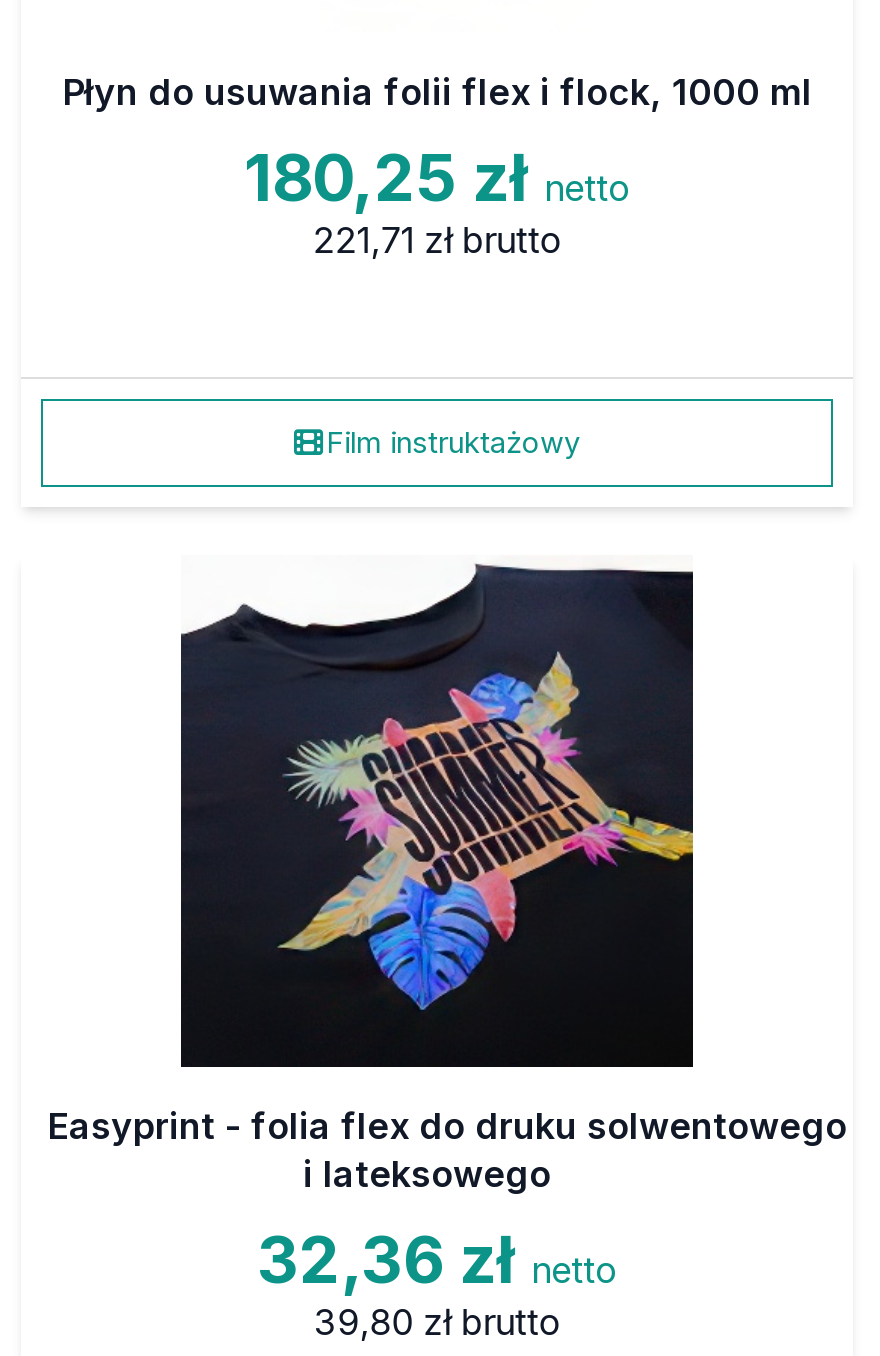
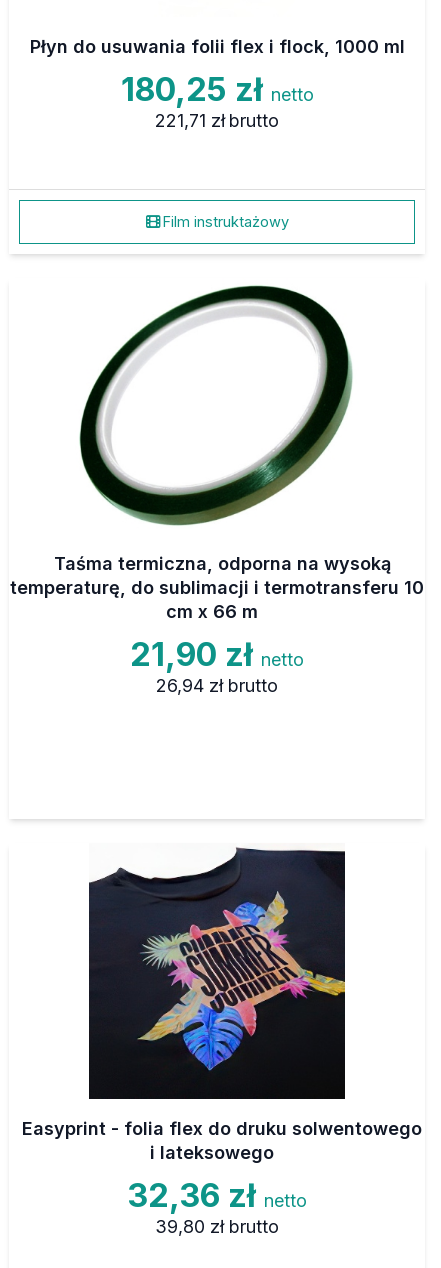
+ [image]
+ Taśma termiczna, odporna na wysoką
+ temperaturę, do sublimacji i termotransferu 10
+ cm x 66 m
+ 21,90 zł netto
+ 26,94 zł brutto
